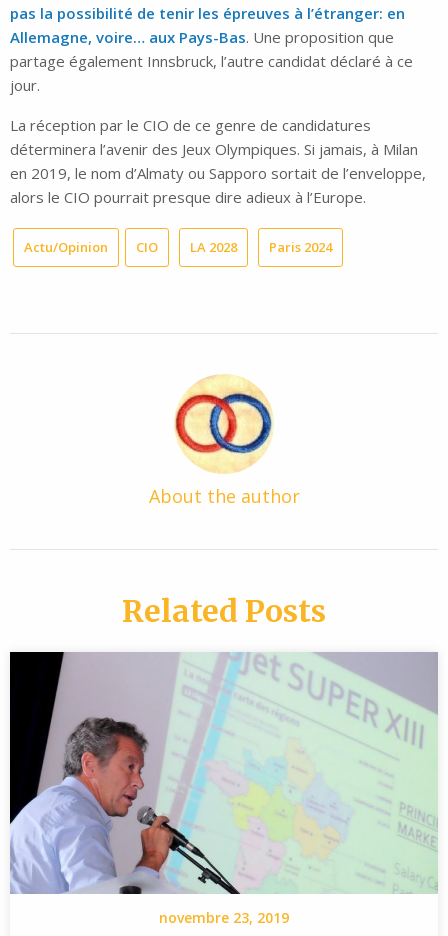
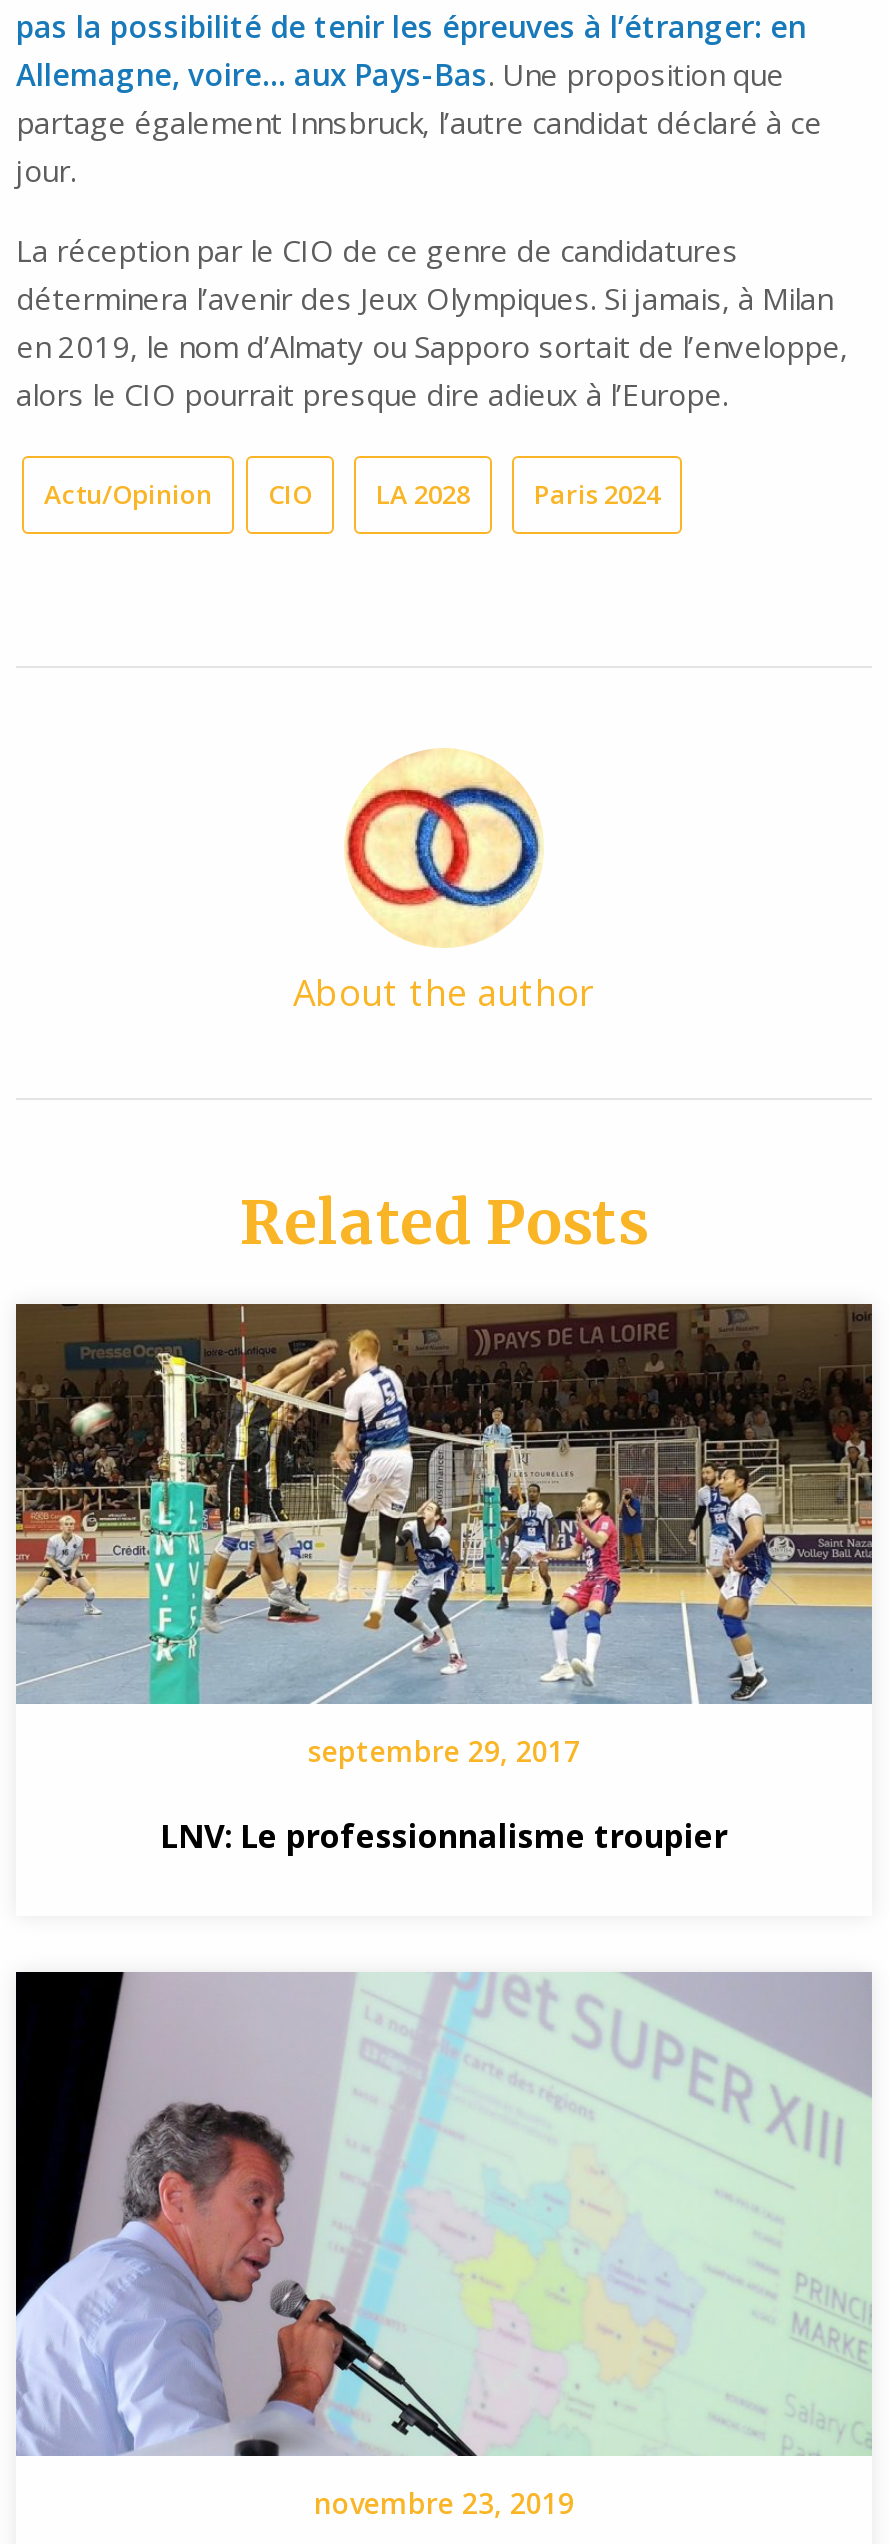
+ [image]
+ septembre 29, 2017
+ LNV: Le professionnalisme troupier
